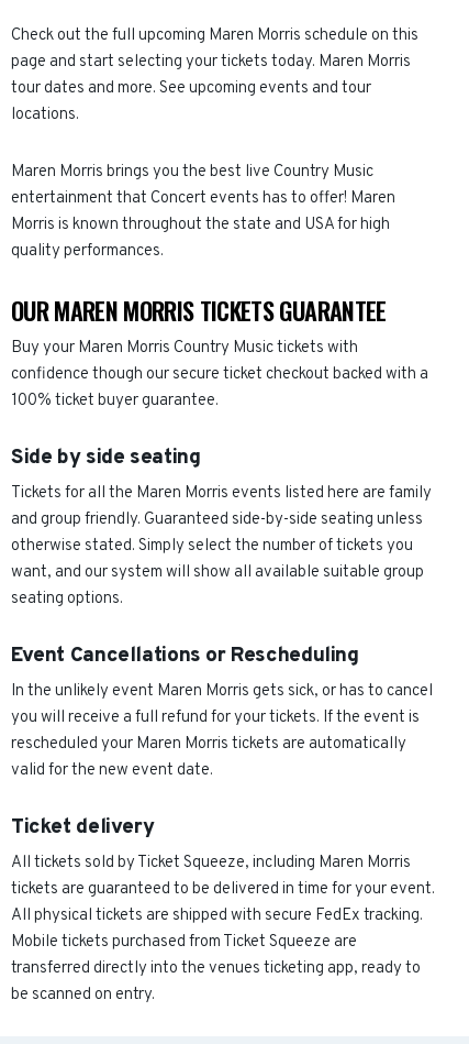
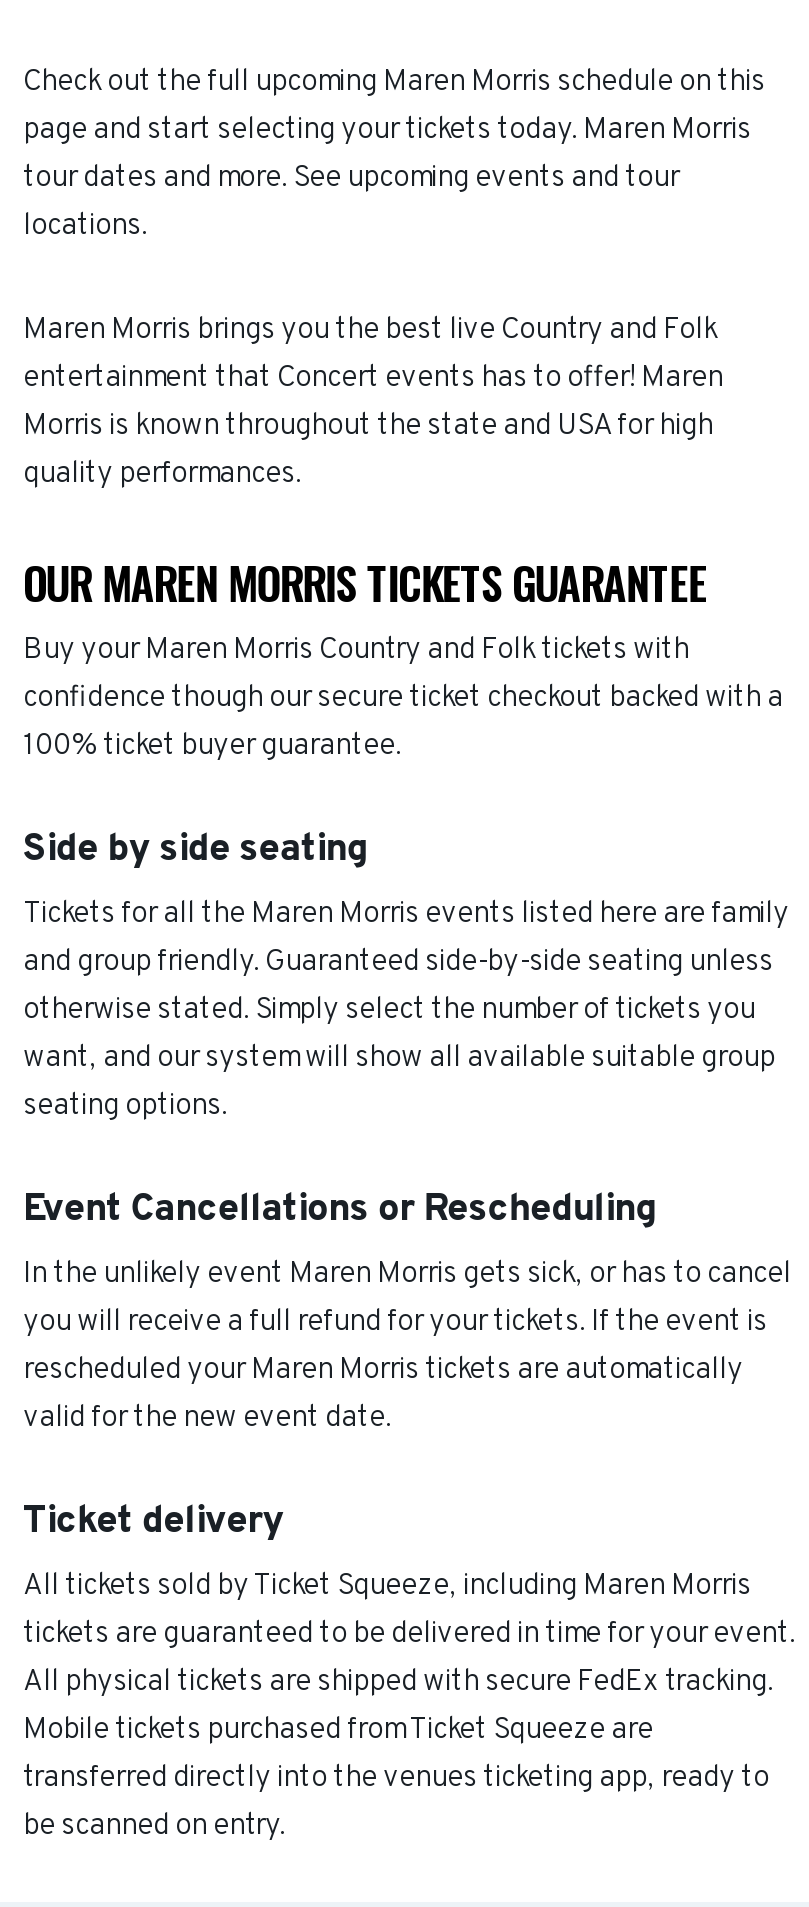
- Maren Morris brings you the best live Country Music
+ Maren Morris brings you the best live Country and Folk

- Buy your Maren Morris Country Music tickets with
+ Buy your Maren Morris Country and Folk tickets with
